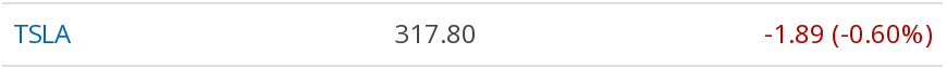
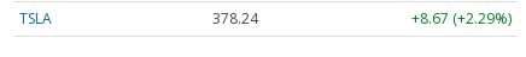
- 317.80
- -1.89 (-0.60%)
+ 378.24
+ +8.67 (+2.29%)
